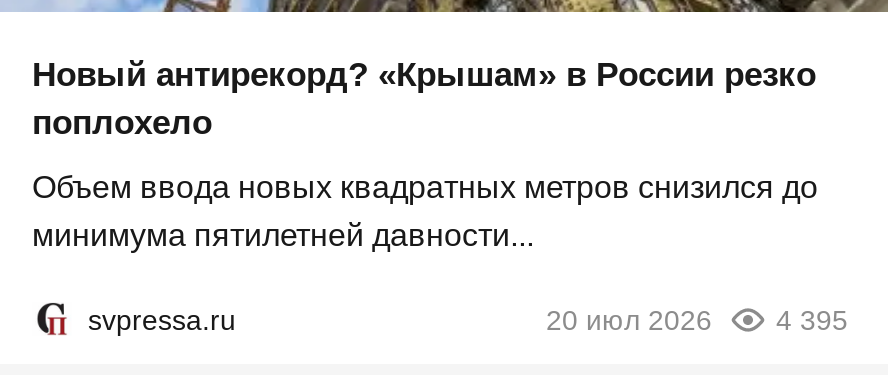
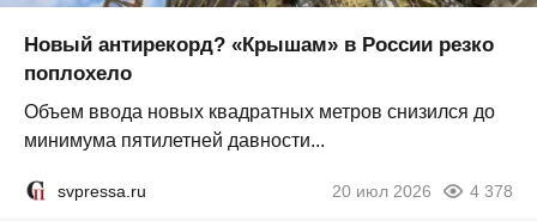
- 20 июл 2026 4 395
+ 20 июл 2026 4 378
